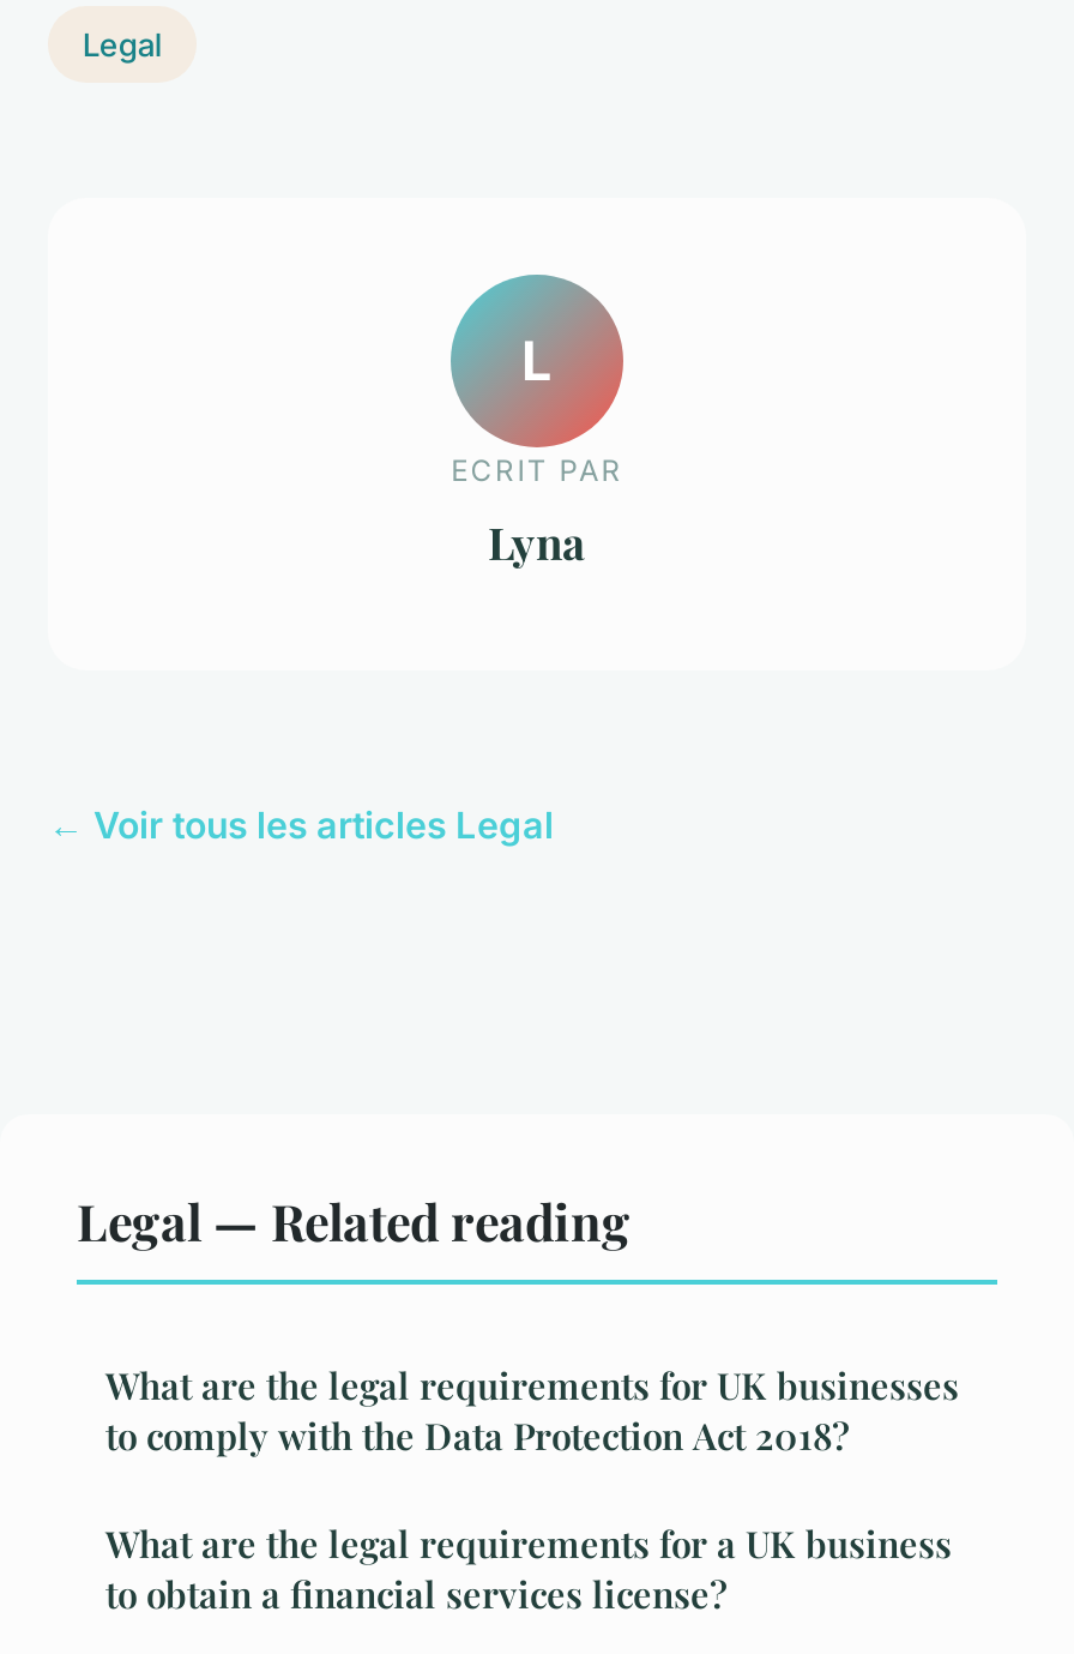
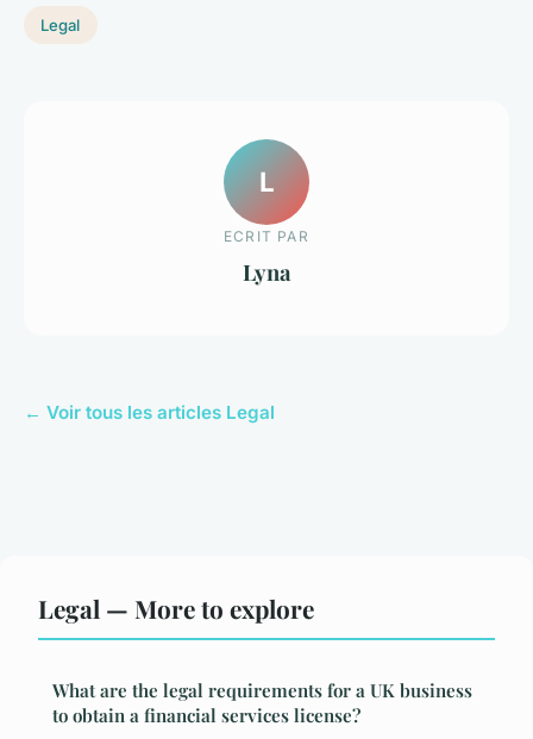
- Legal — Related reading
- What are the legal requirements for UK businesses
- to comply with the Data Protection Act 2018?
+ Legal — More to explore
